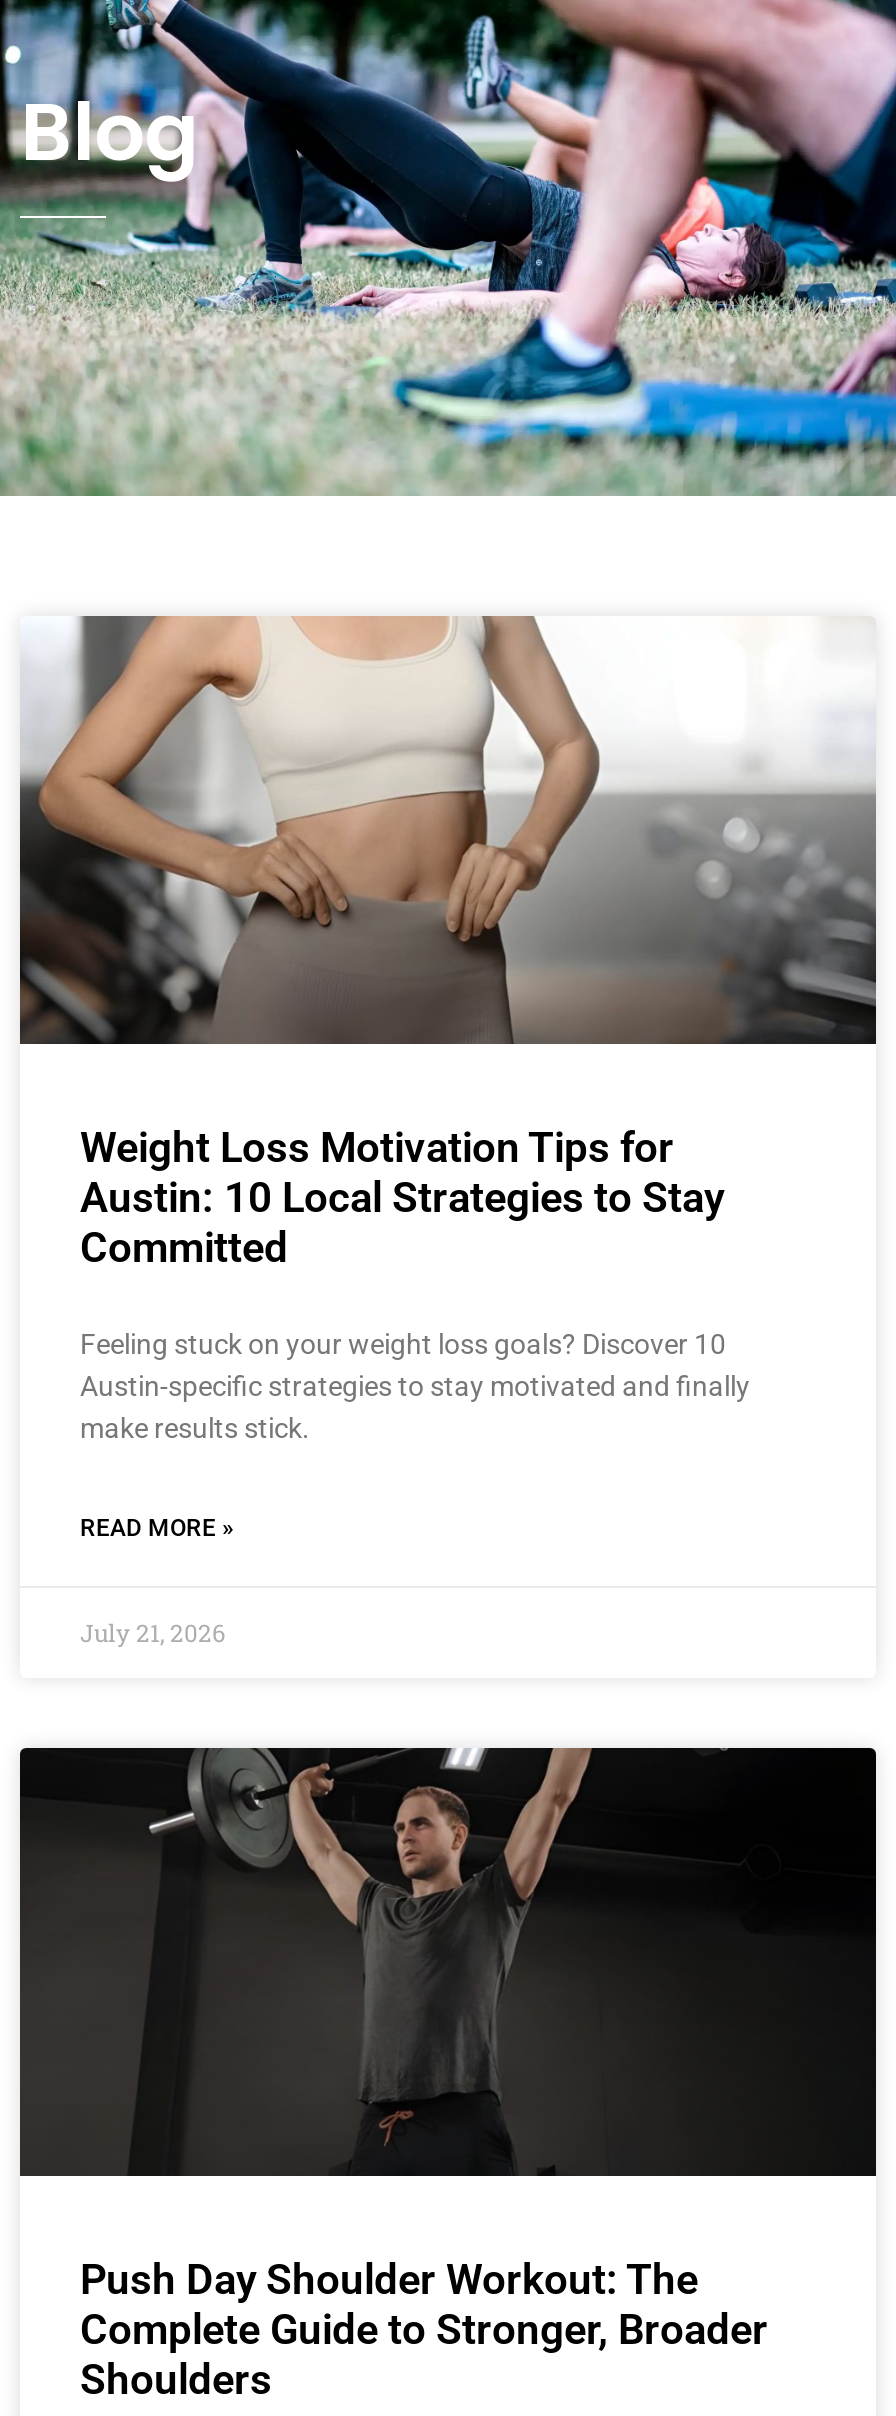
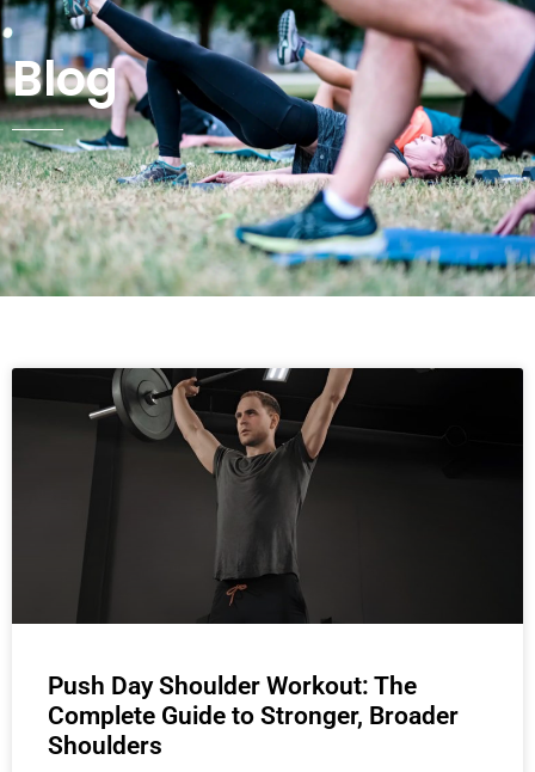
- [image]

- Weight Loss Motivation Tips for
- Austin: 10 Local Strategies to Stay
- Committed
- Feeling stuck on your weight loss goals? Discover 10
- Austin-specific strategies to stay motivated and finally
- make results stick.
- READ MORE »
- July 21, 2026
